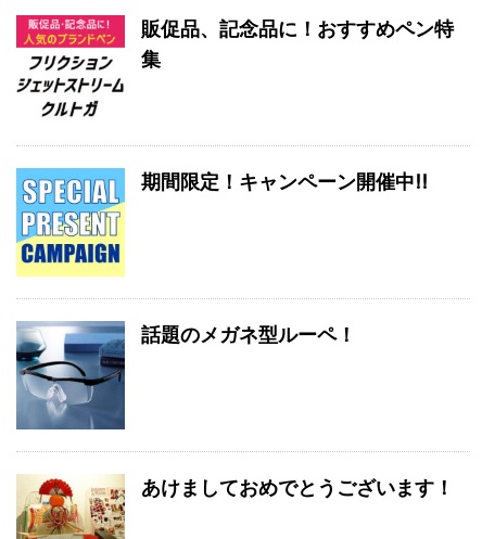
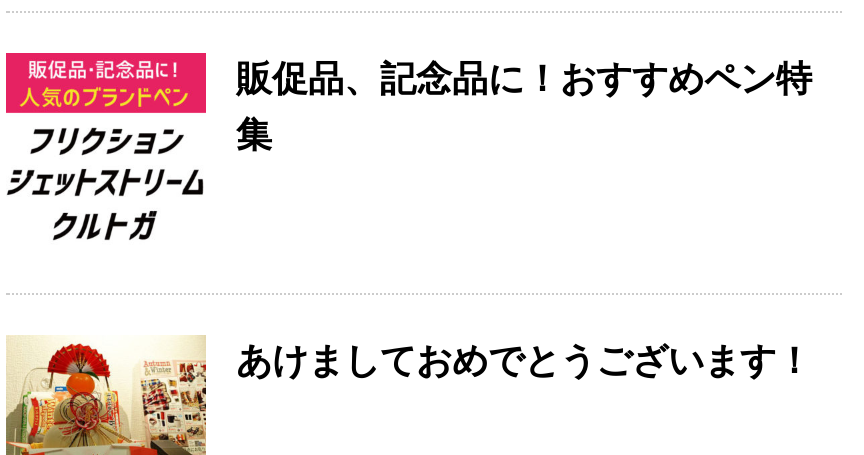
- [image]
- 期間限定！キャンペーン開催中!!

- [image]
- 話題のメガネ型ルーペ！
